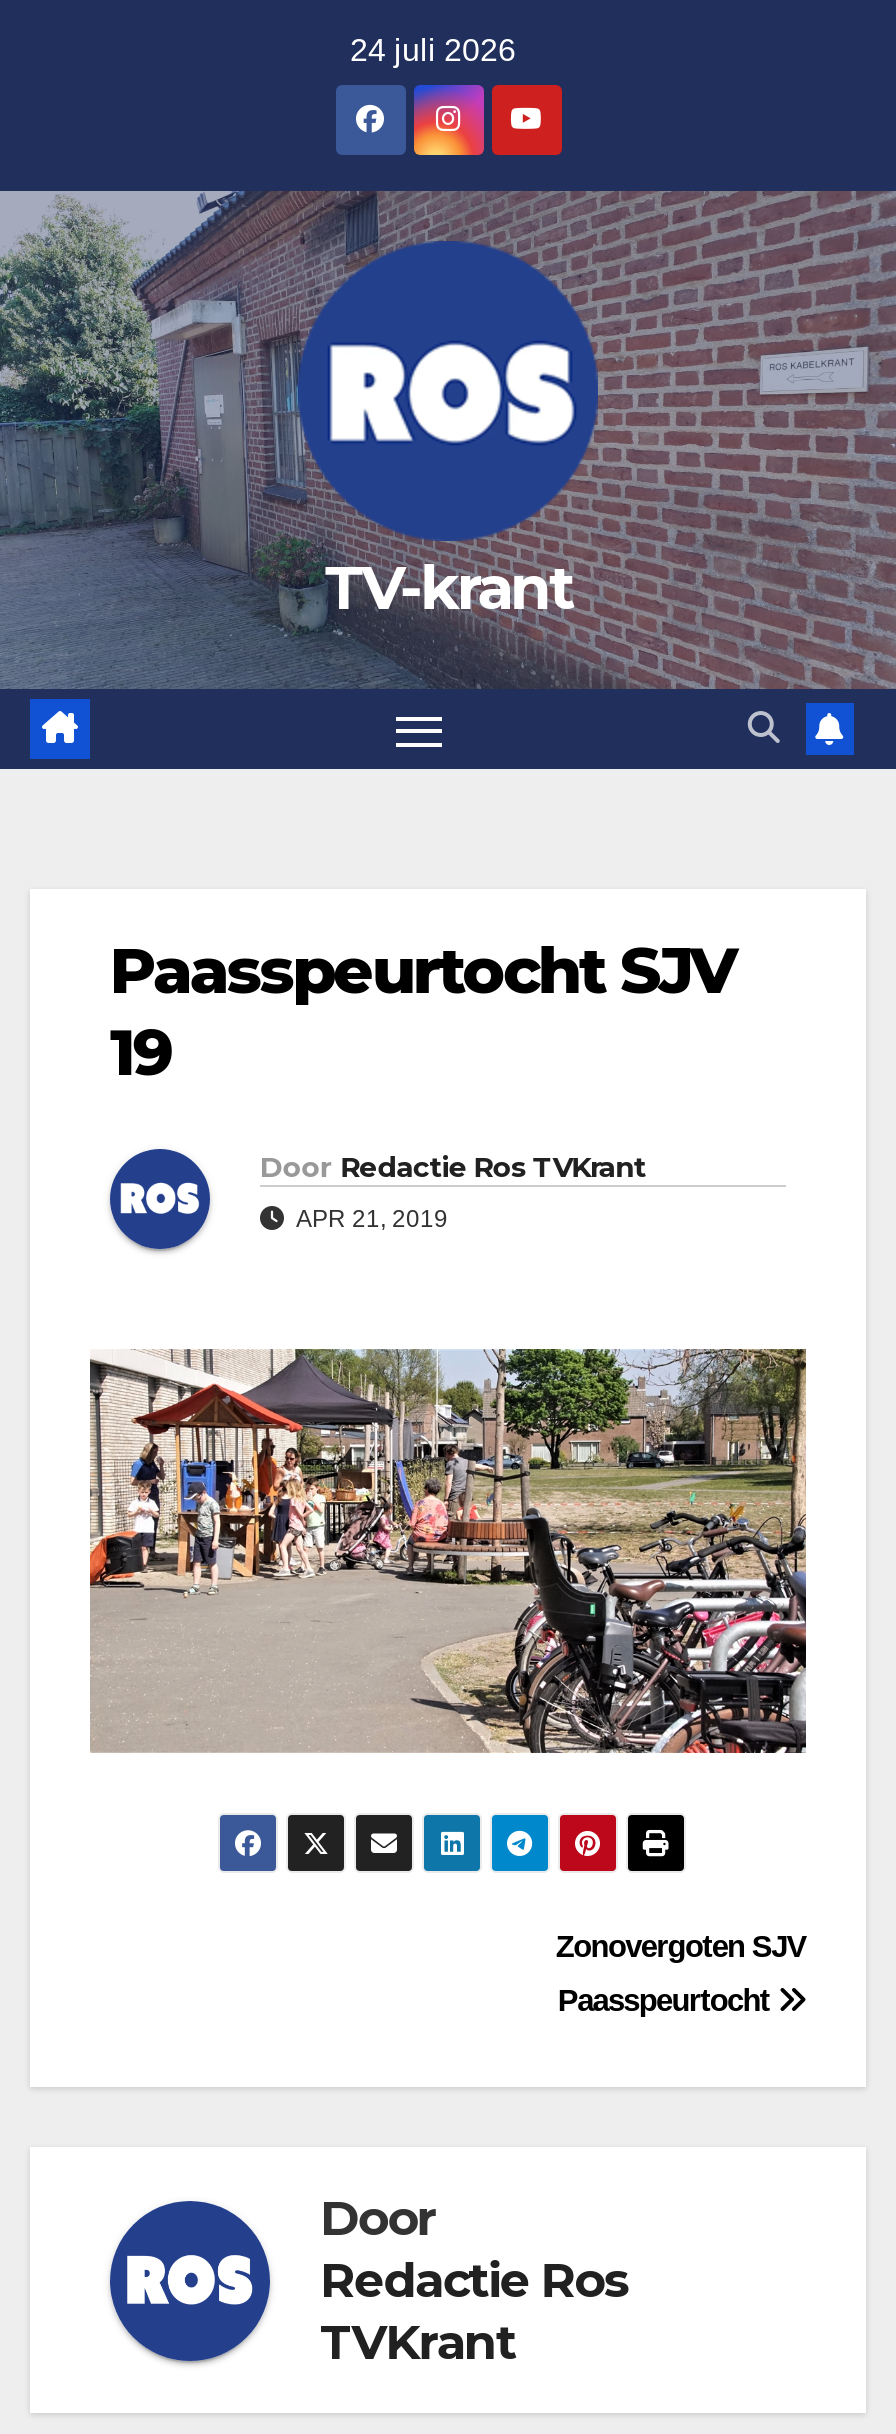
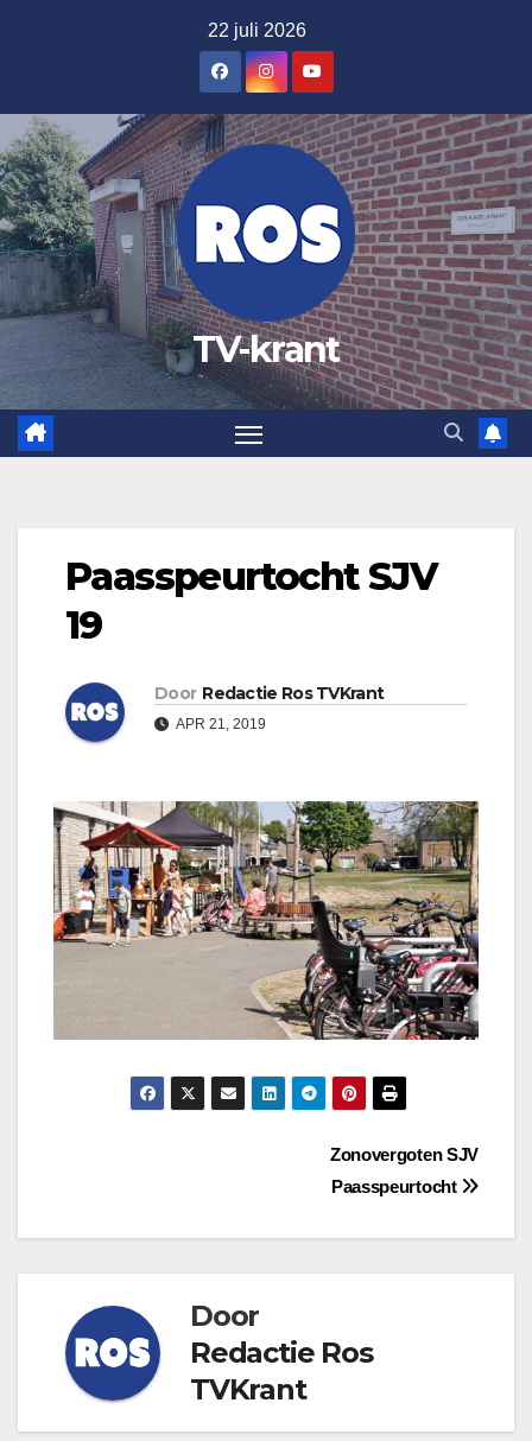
- 24 juli 2026
+ 22 juli 2026
